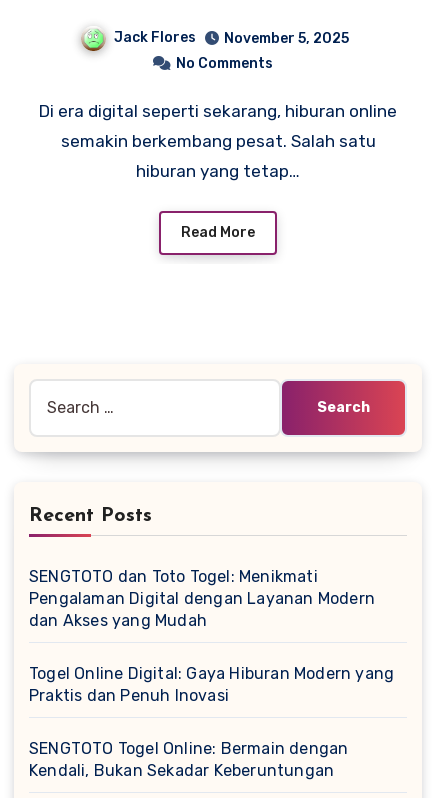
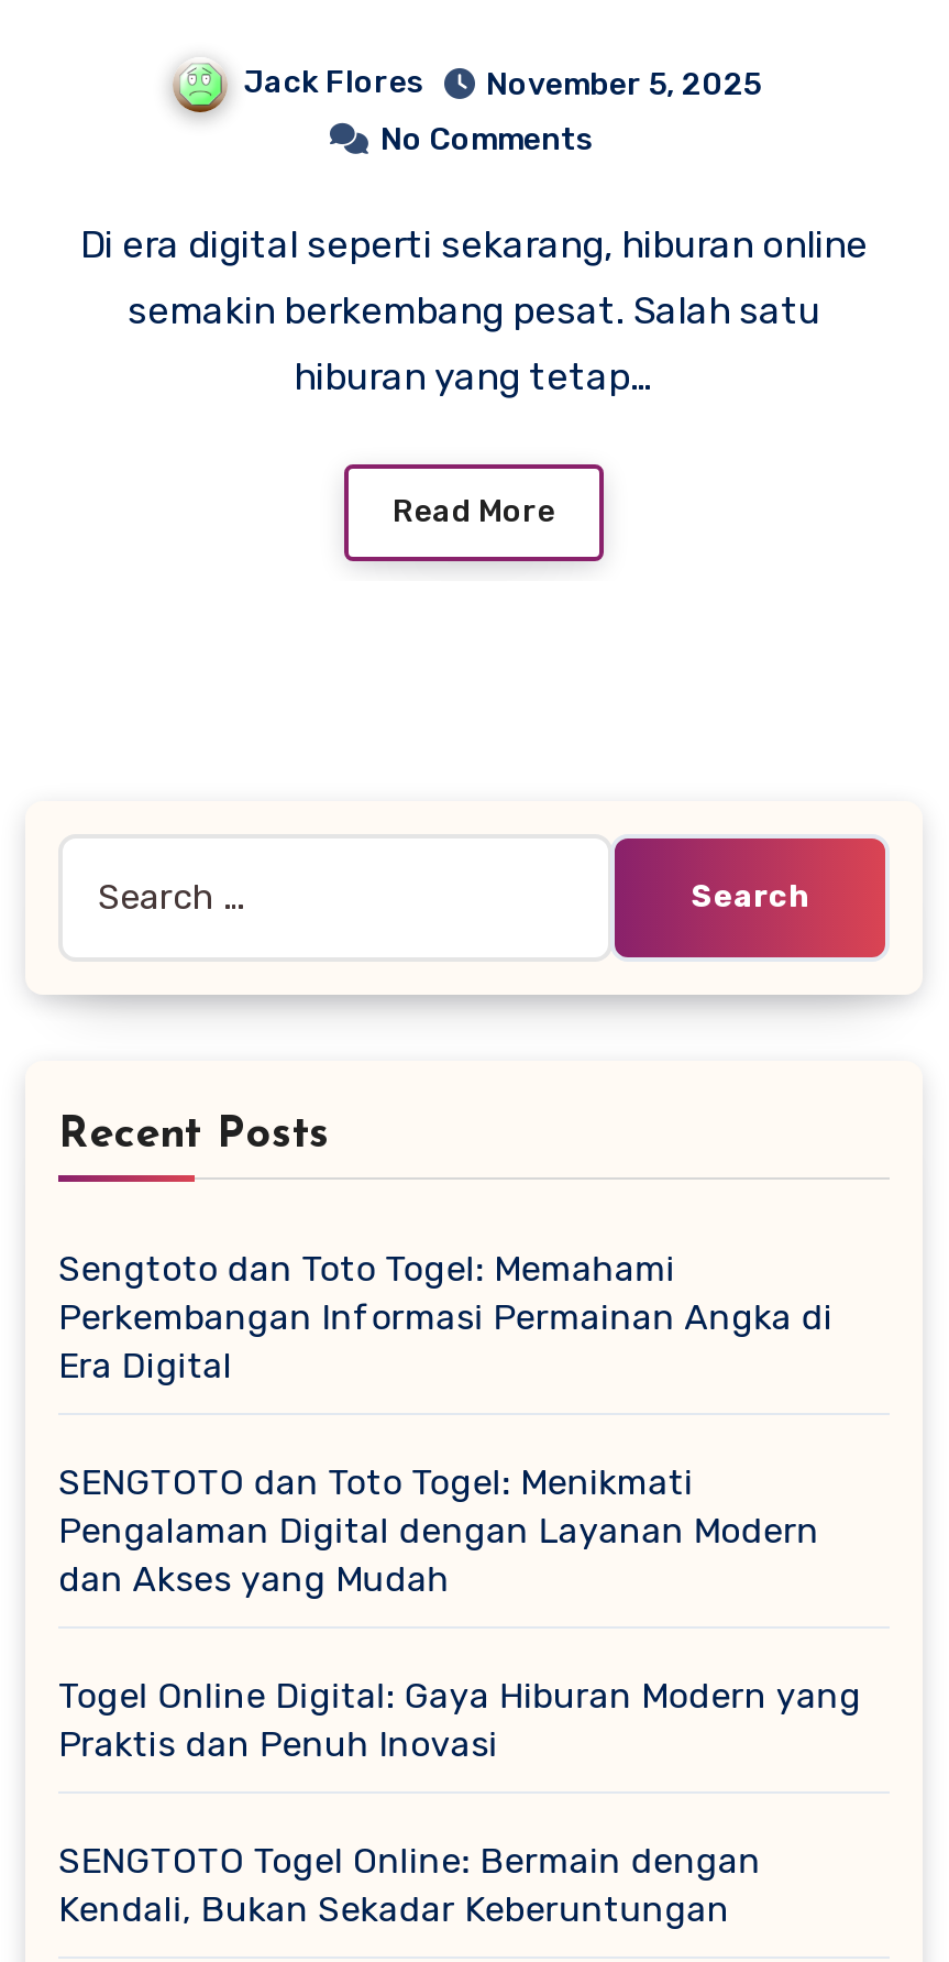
+ Sengtoto dan Toto Togel: Memahami
+ Perkembangan Informasi Permainan Angka di
+ Era Digital
